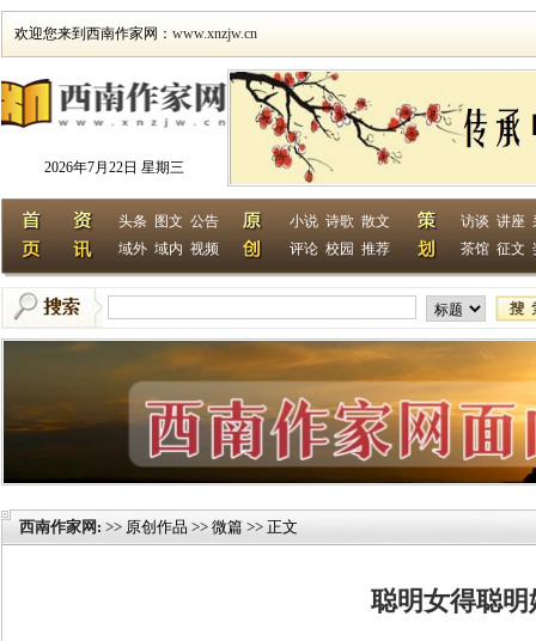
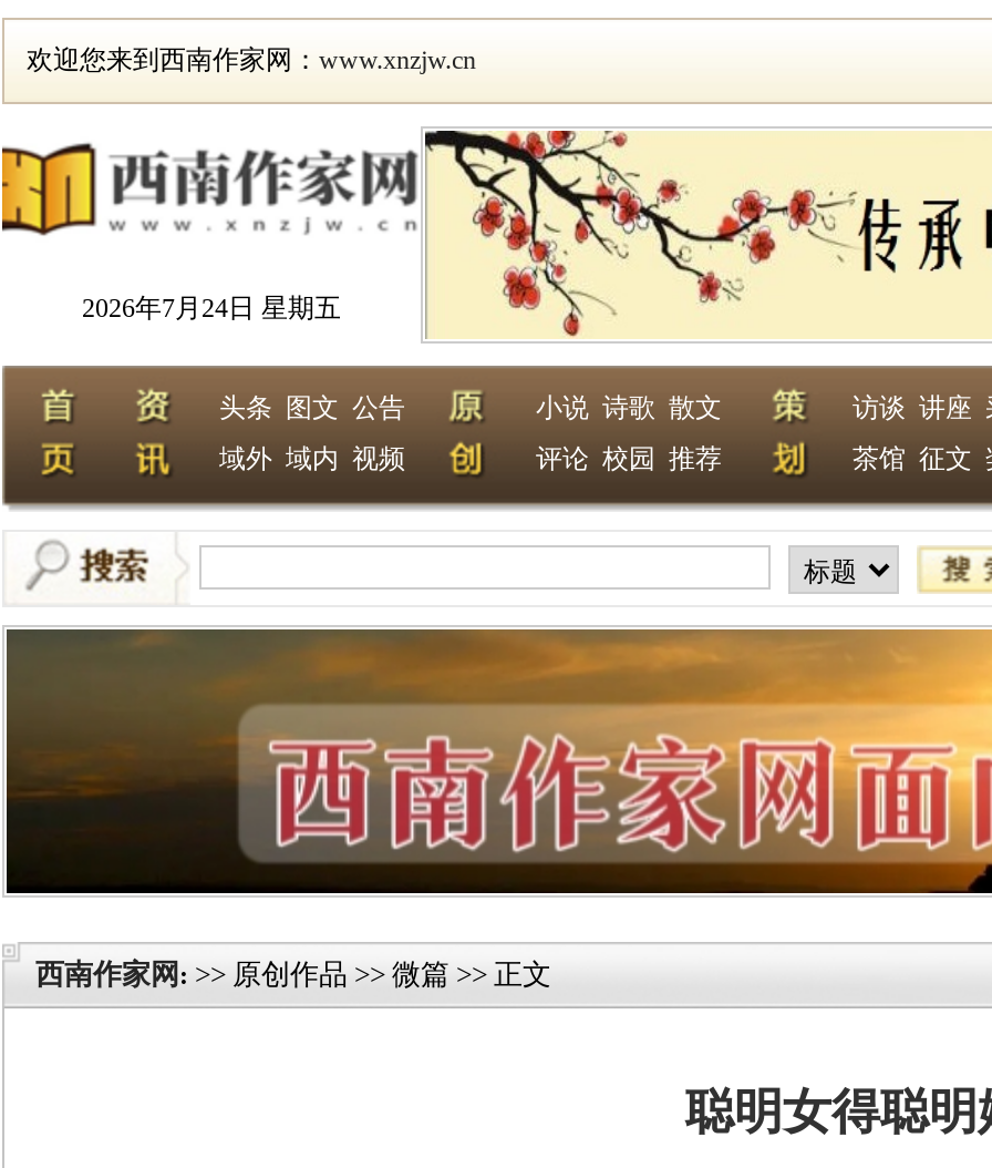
- 2026年7月22日 星期三
+ 2026年7月24日 星期五
